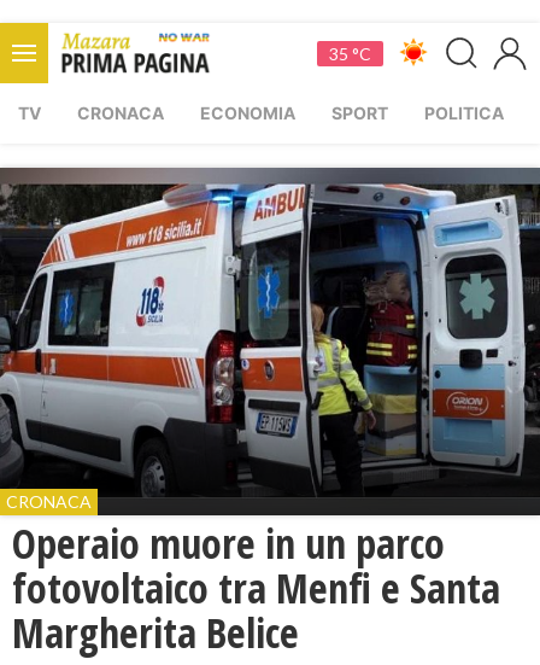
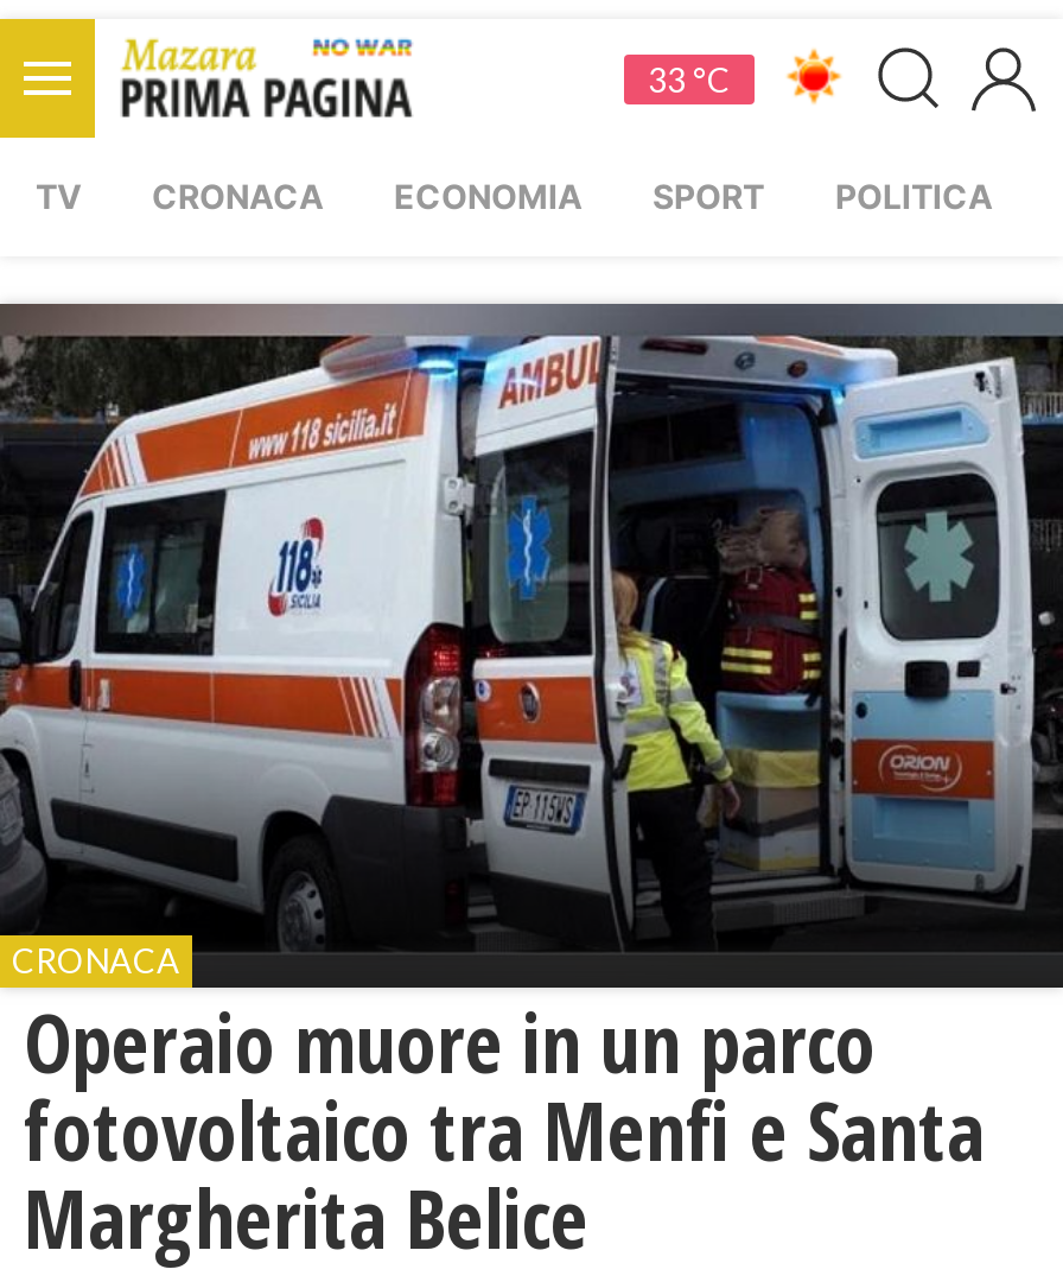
- 35 °C
+ 33 °C
